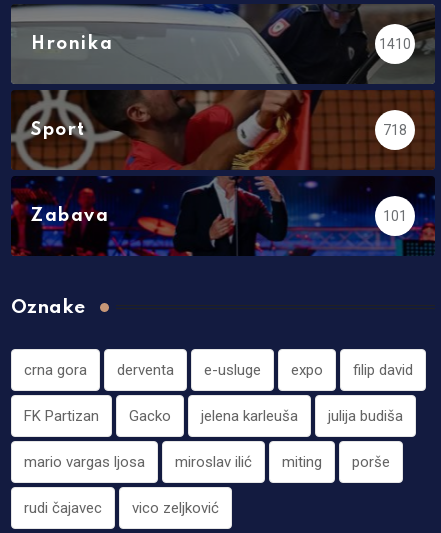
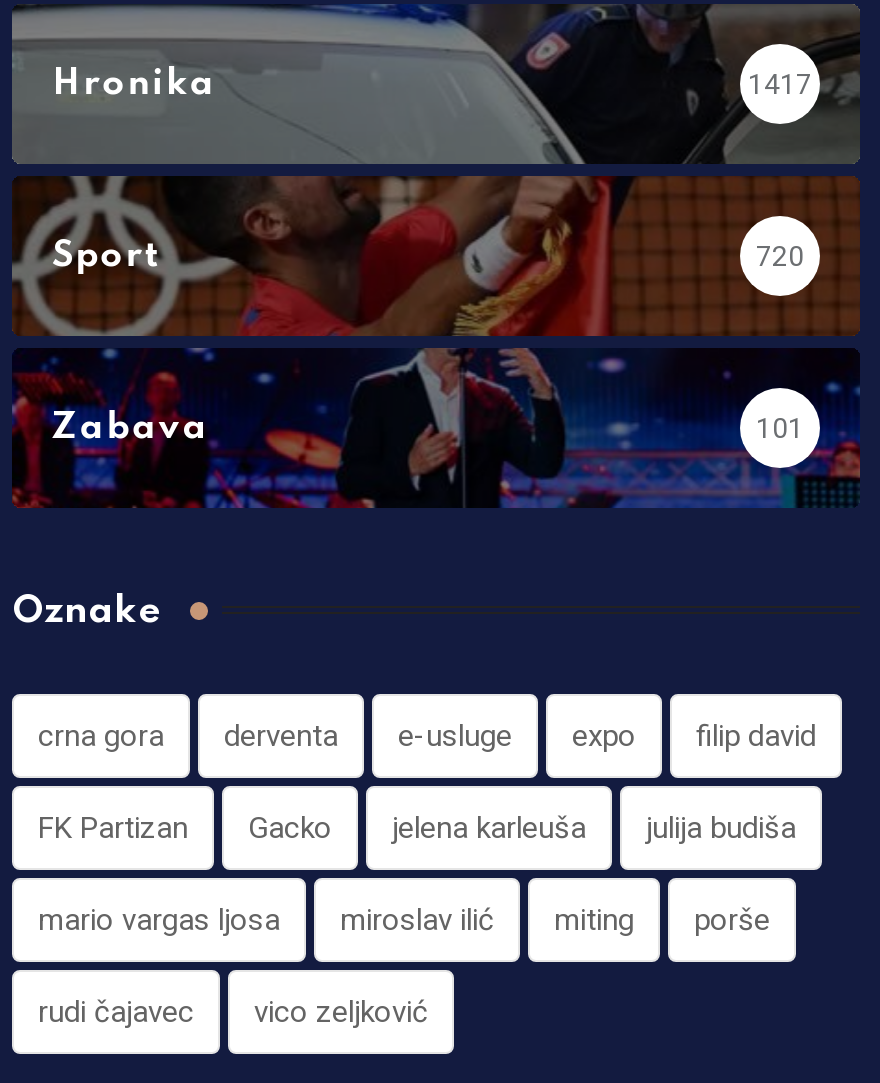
- 1410
+ 1417

- 718
+ 720
